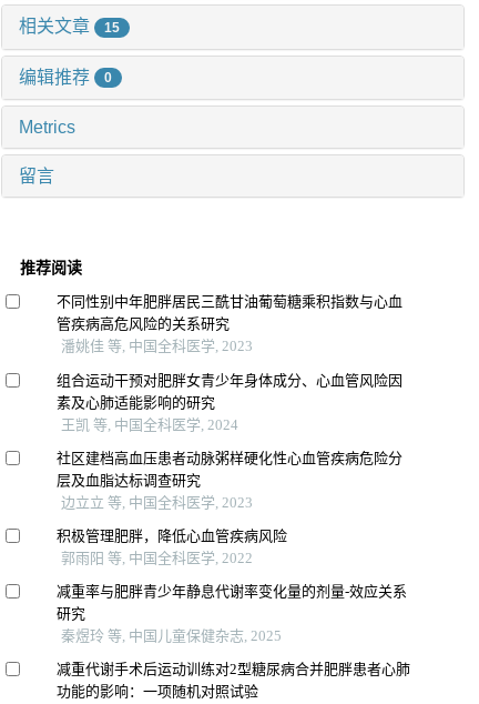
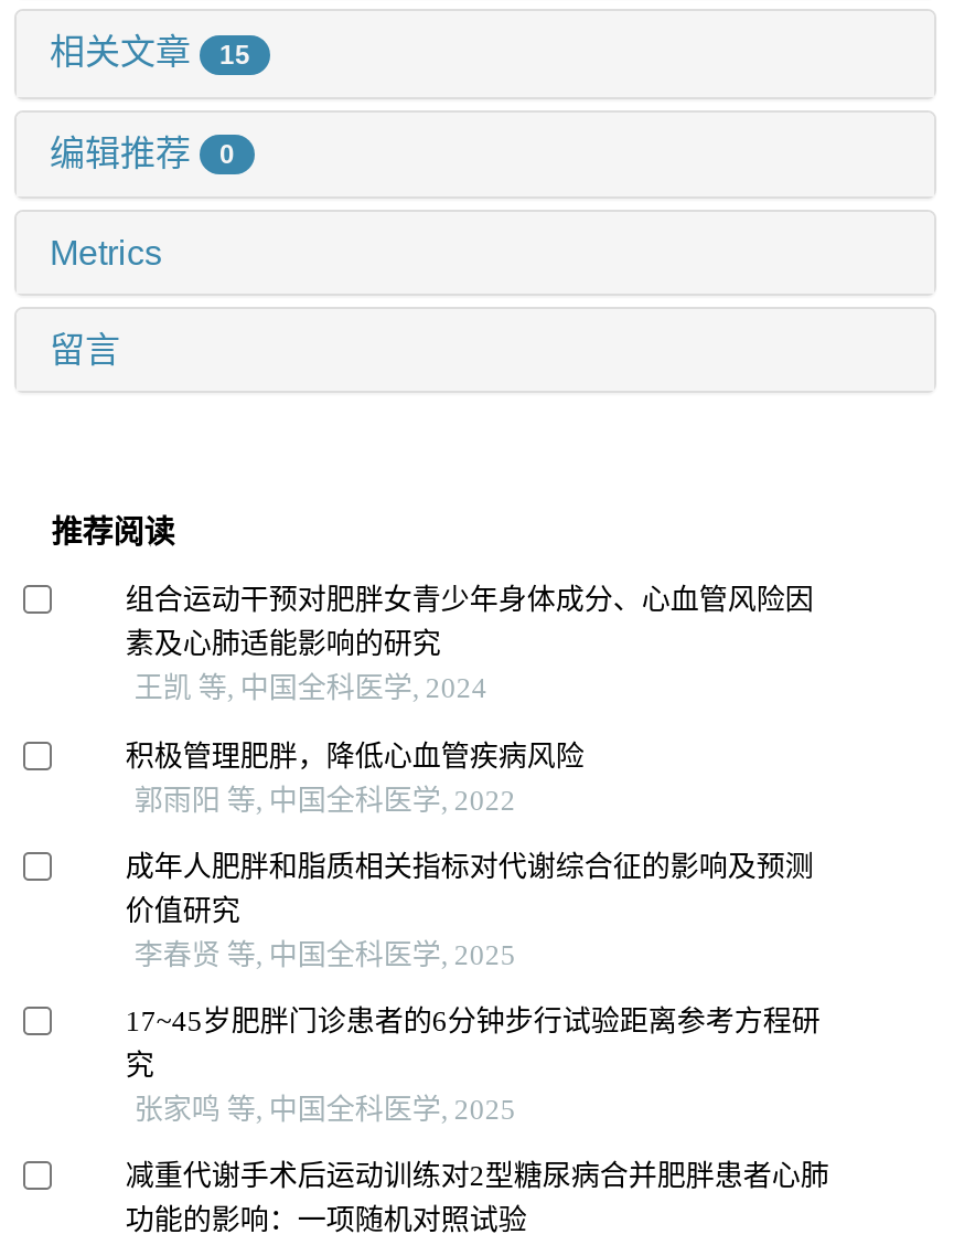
- 不同性别中年肥胖居民三酰甘油葡萄糖乘积指数与心血
- 管疾病高危风险的关系研究
- 潘姚佳 等, 中国全科医学, 2023

- 社区建档高血压患者动脉粥样硬化性心血管疾病危险分
- 层及血脂达标调查研究
- 边立立 等, 中国全科医学, 2023

moved up: 积极管理肥胖，降低心血管疾病风险 | 郭雨阳 等, 中国全科医学, 2022

- 减重率与肥胖青少年静息代谢率变化量的剂量-效应关系
- 研究
- 秦煜玲 等, 中国儿童保健杂志, 2025
+ 成年人肥胖和脂质相关指标对代谢综合征的影响及预测
+ 价值研究
+ 李春贤 等, 中国全科医学, 2025
+ 17~45岁肥胖门诊患者的6分钟步行试验距离参考方程研
+ 究
+ 张家鸣 等, 中国全科医学, 2025
